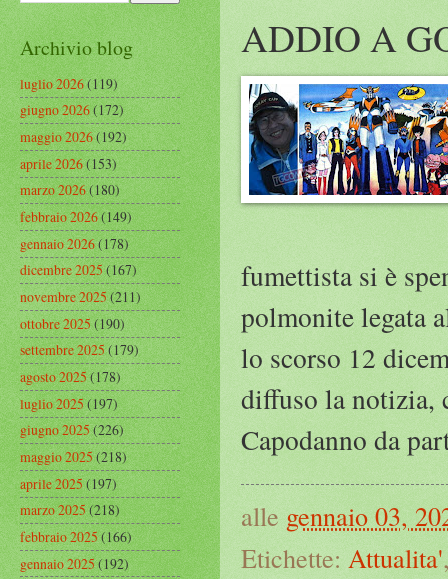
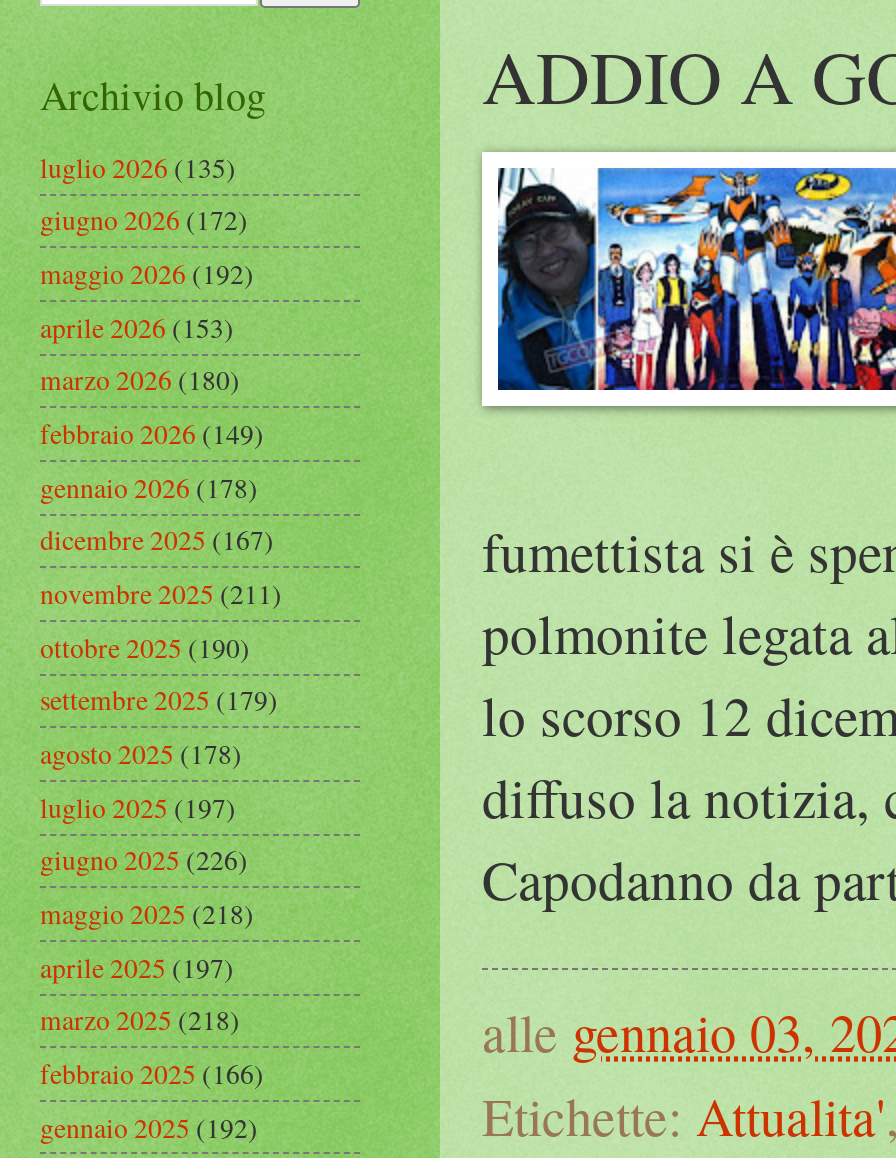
- luglio 2026 (119)
+ luglio 2026 (135)
